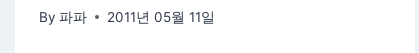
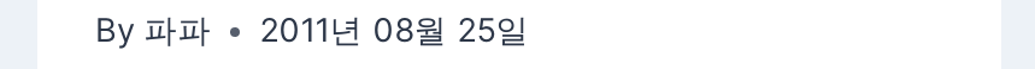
- By 파파 2011년 05월 11일
+ By 파파 2011년 08월 25일
